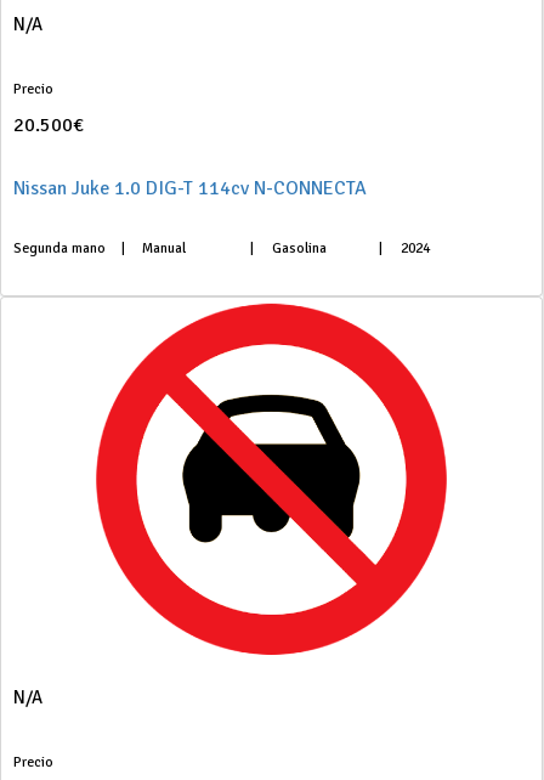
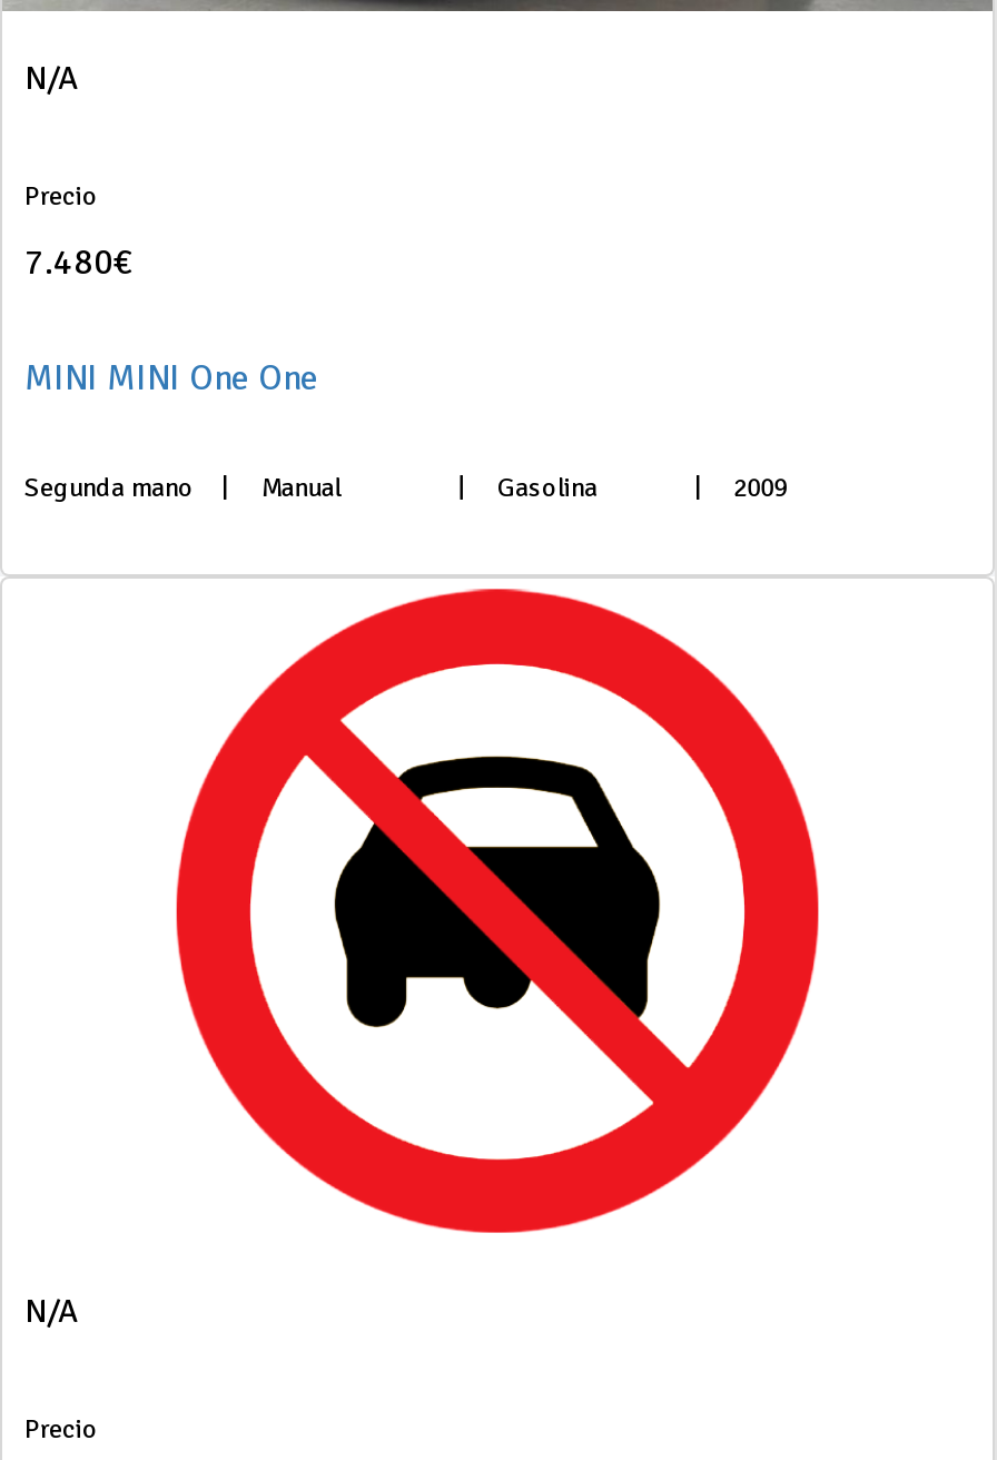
- 20.500€
+ 7.480€

- Nissan Juke 1.0 DIG-T 114cv N-CONNECTA
+ MINI MINI One One

- 2024
+ 2009
